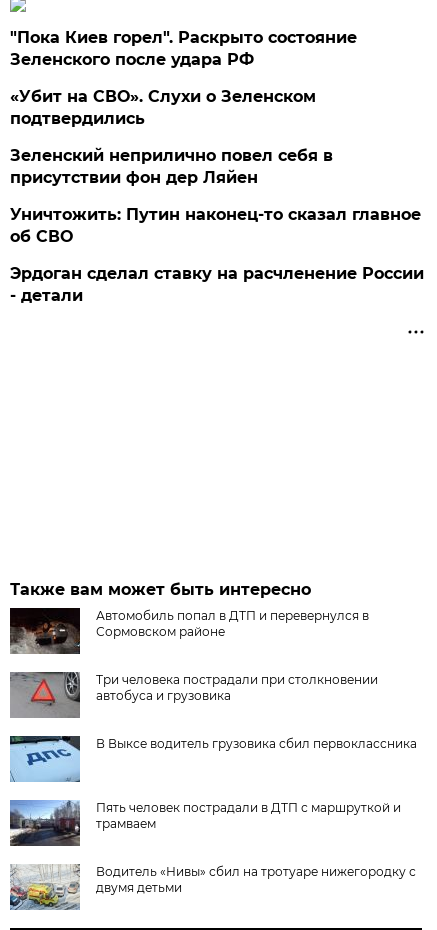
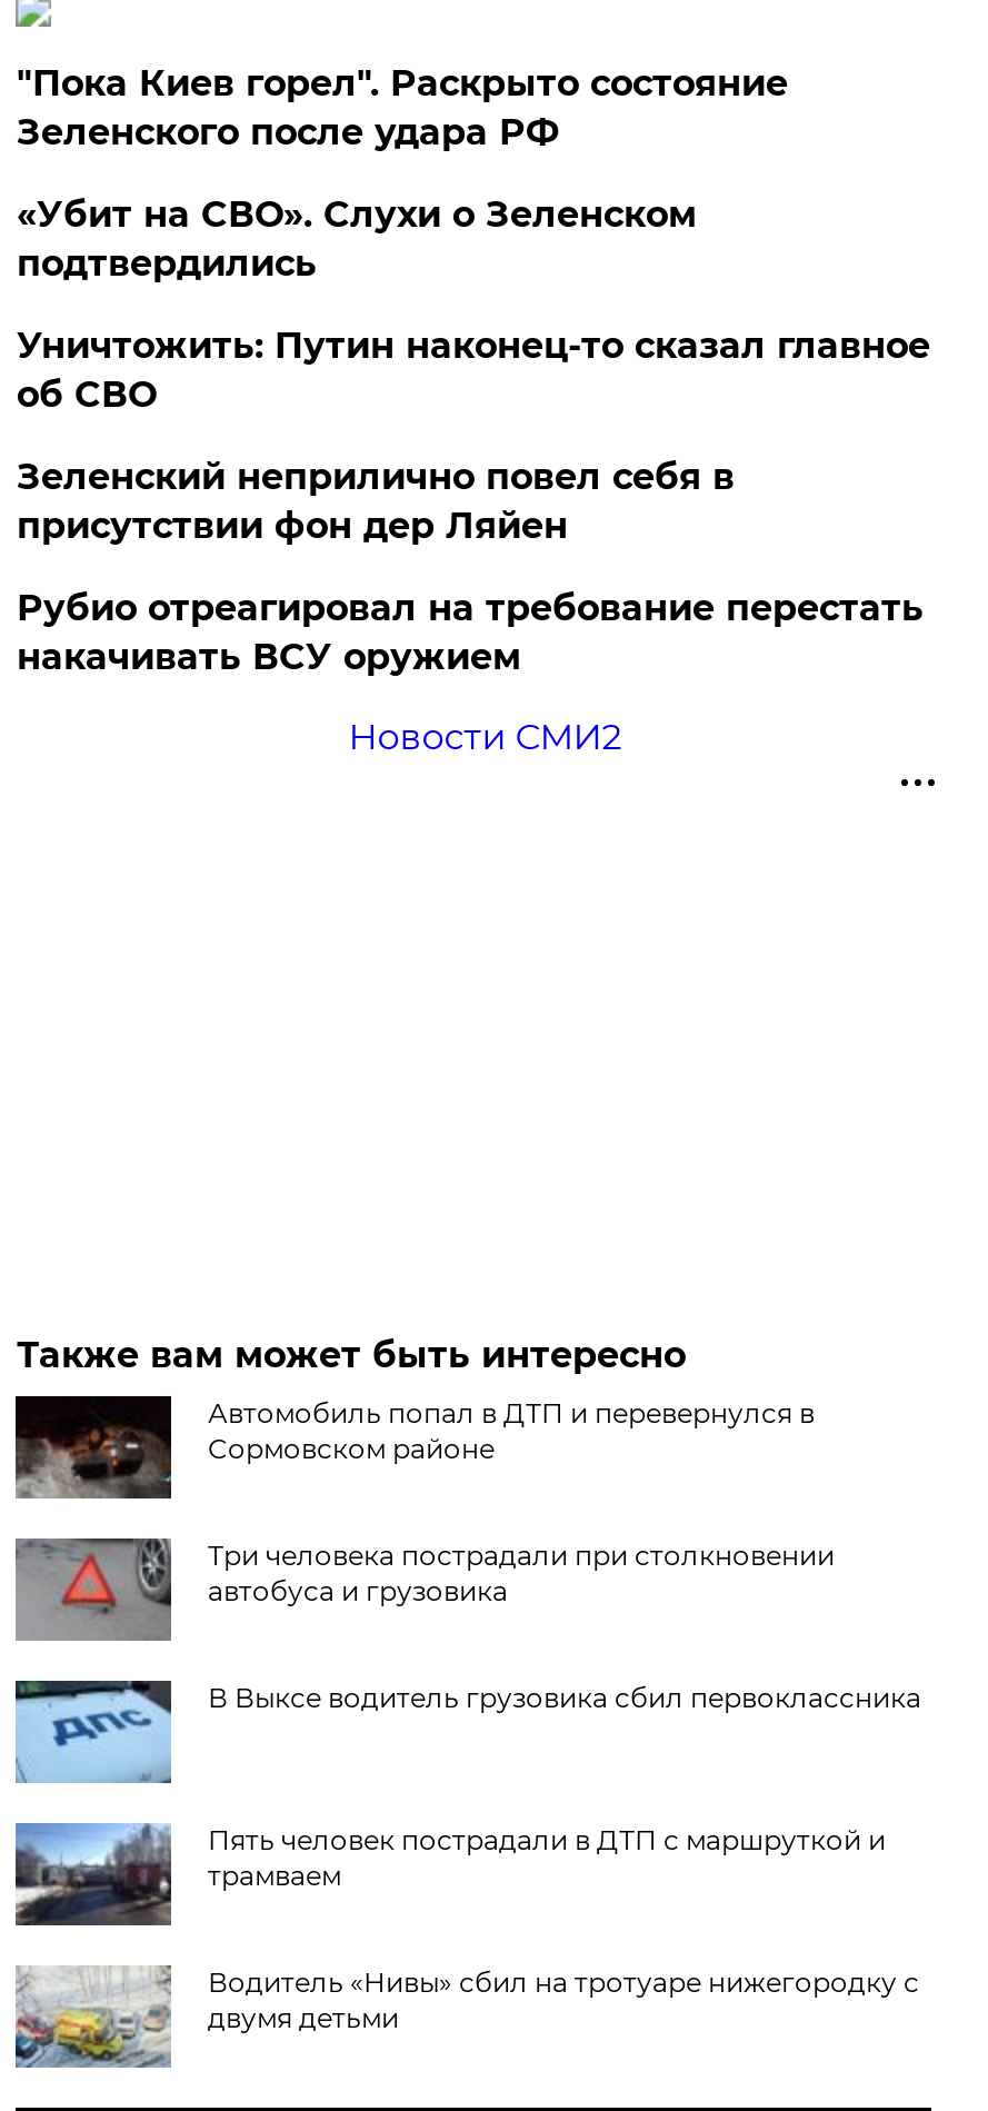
moved down: Зеленский неприлично повел cебя в | присутствии фон дер Ляйен

+ Рубио отреагировал на требование перестать
+ накачивать ВСУ оружием

moved up: Уничтожить: Путин наконец-то сказал главное | об СВО

- Эрдоган сделал ставку на расчленение России
- - детали
+ Новости СМИ2
